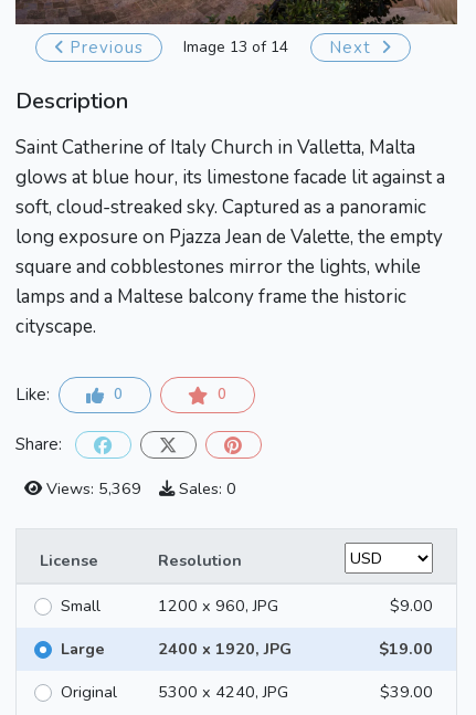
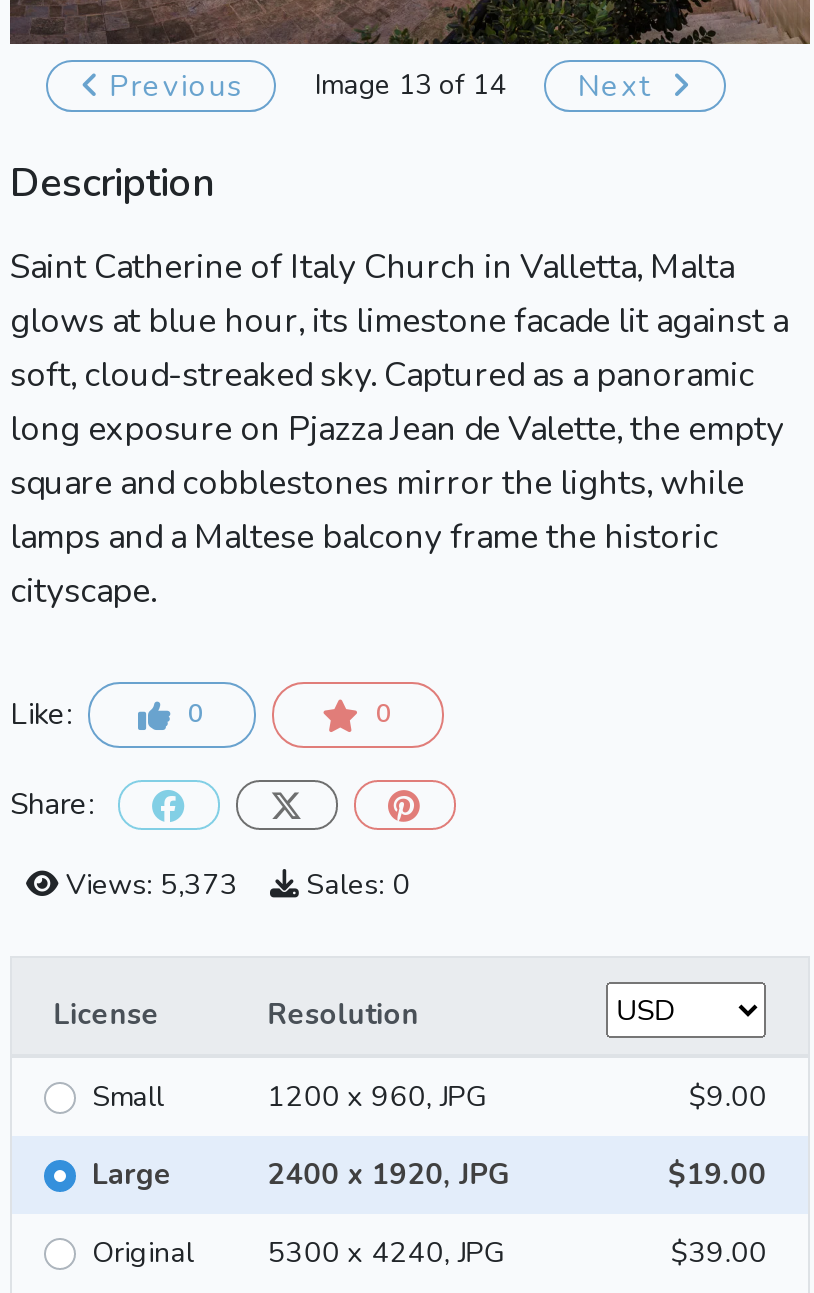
- Views: 5,369 Sales: 0
+ Views: 5,373 Sales: 0
